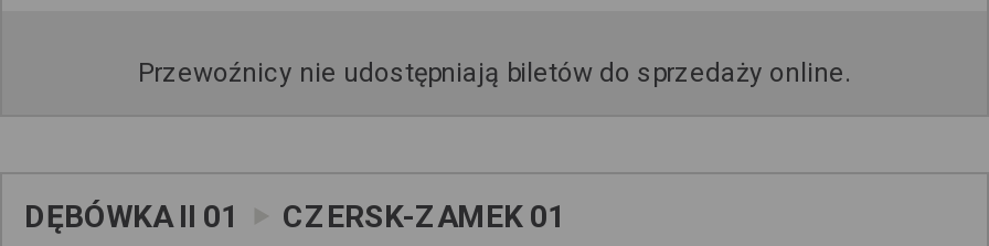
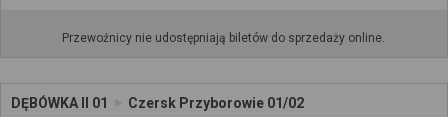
- CZERSK-ZAMEK 01
+ Czersk Przyborowie 01/02
